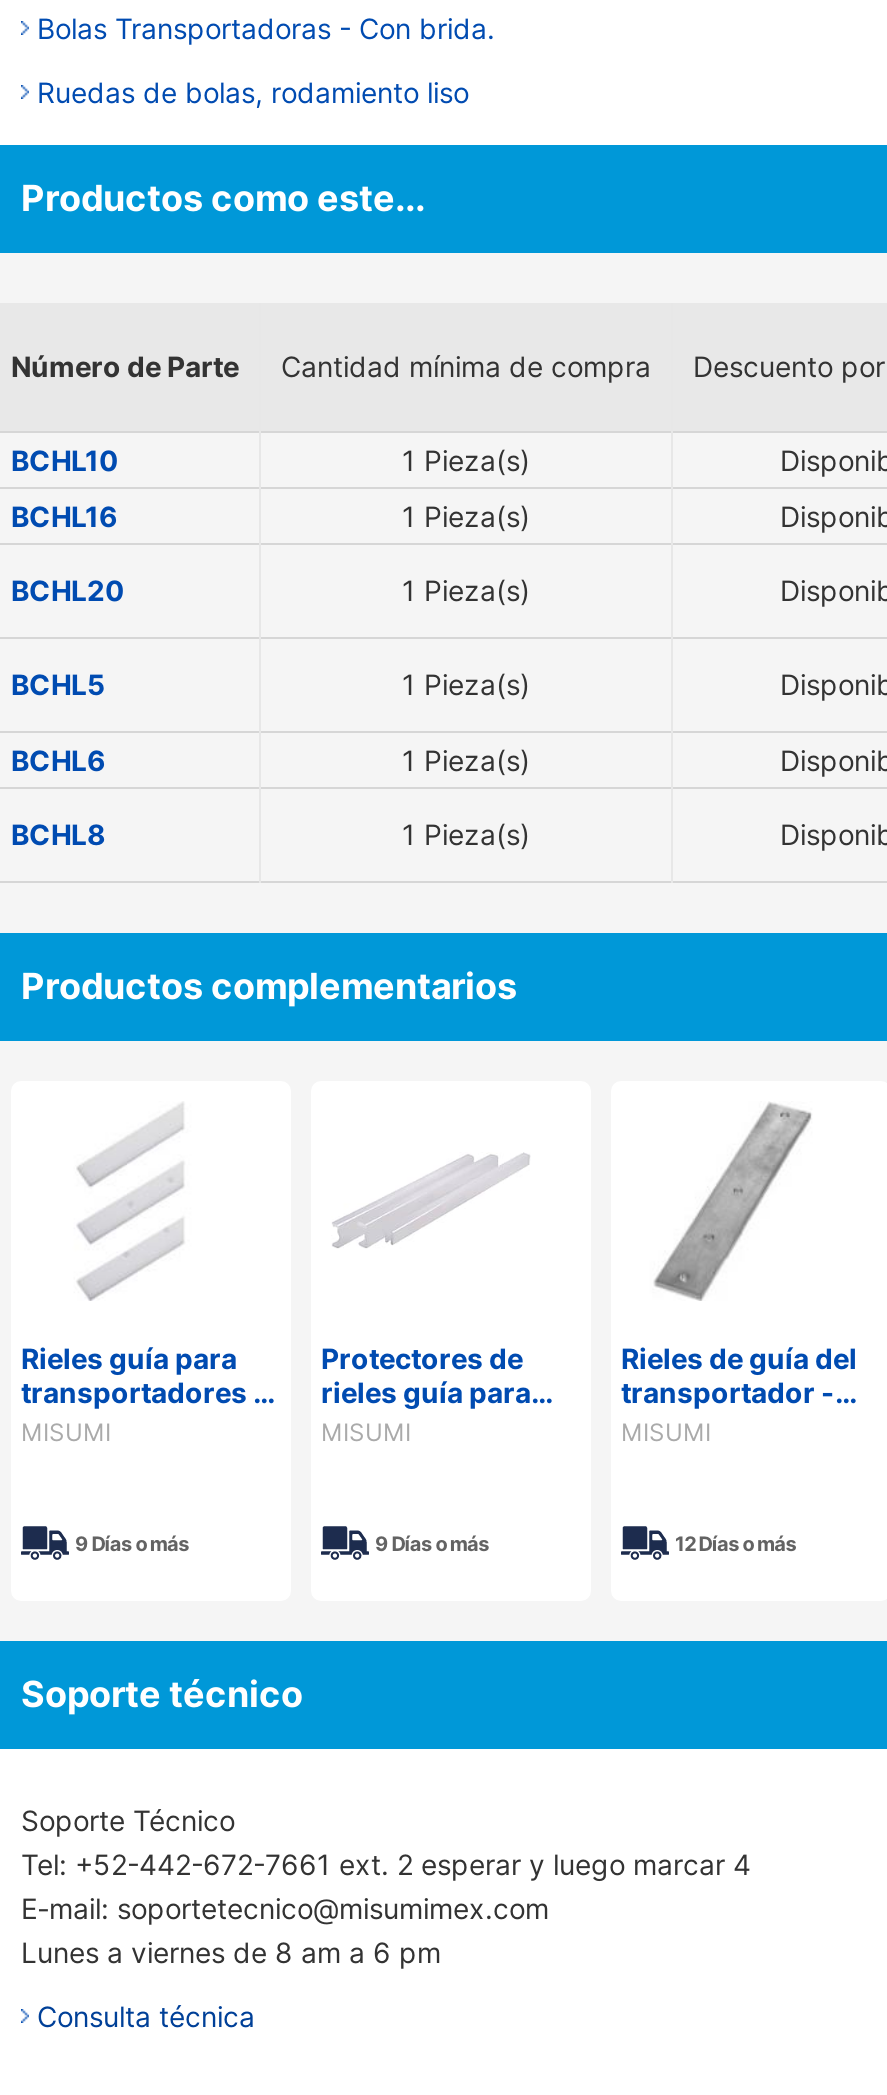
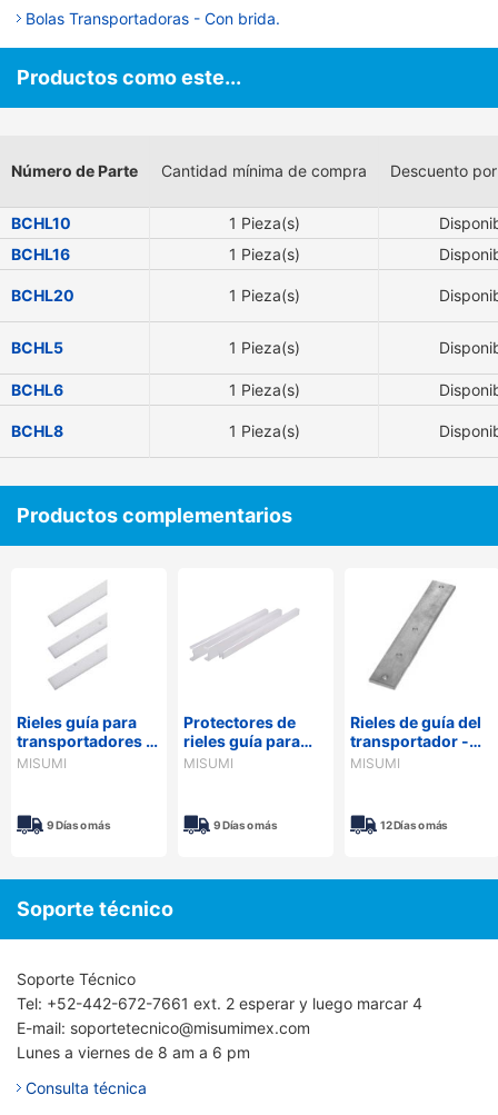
- Ruedas de bolas, rodamiento liso
